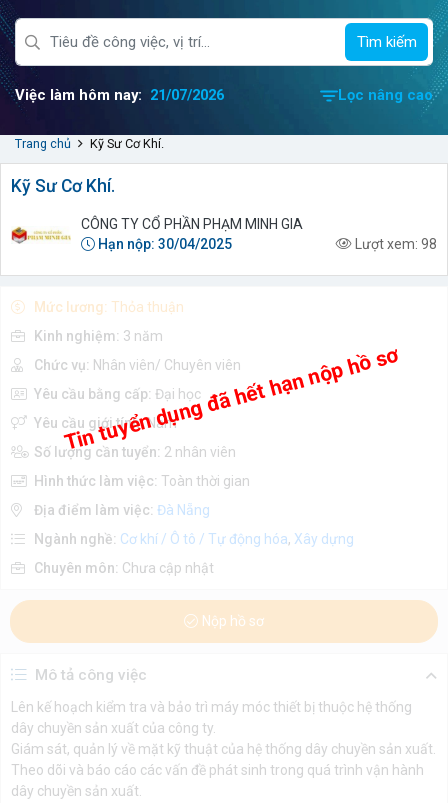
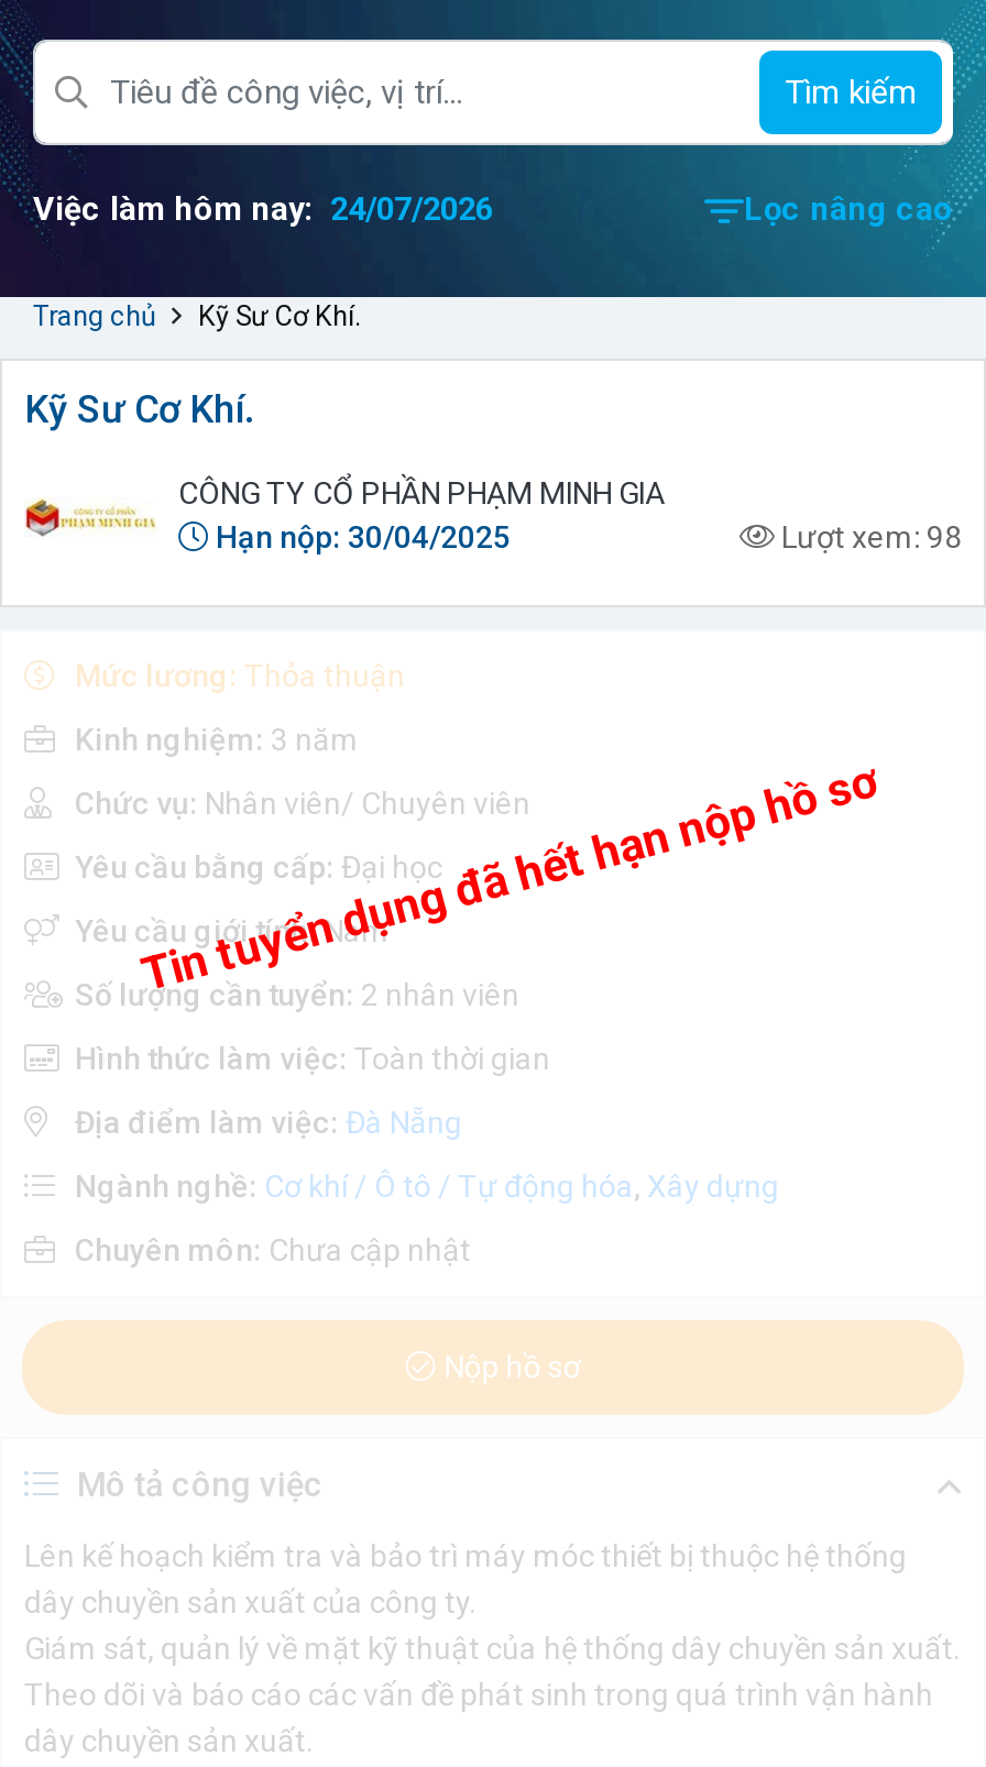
- Việc làm hôm nay: 21/07/2026
+ Việc làm hôm nay: 24/07/2026
